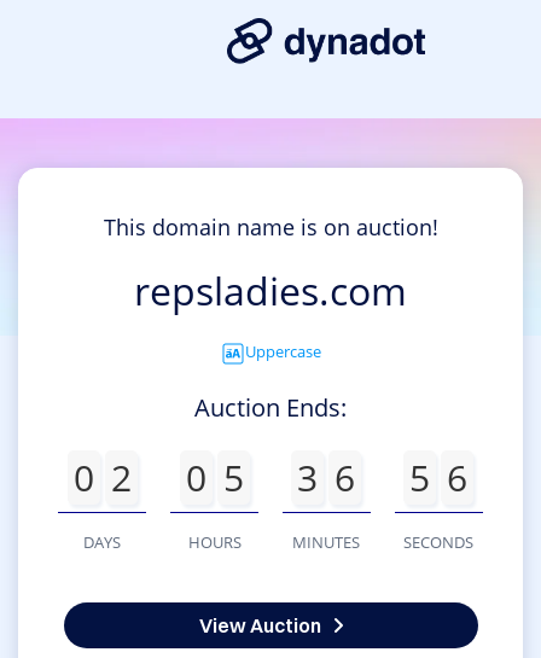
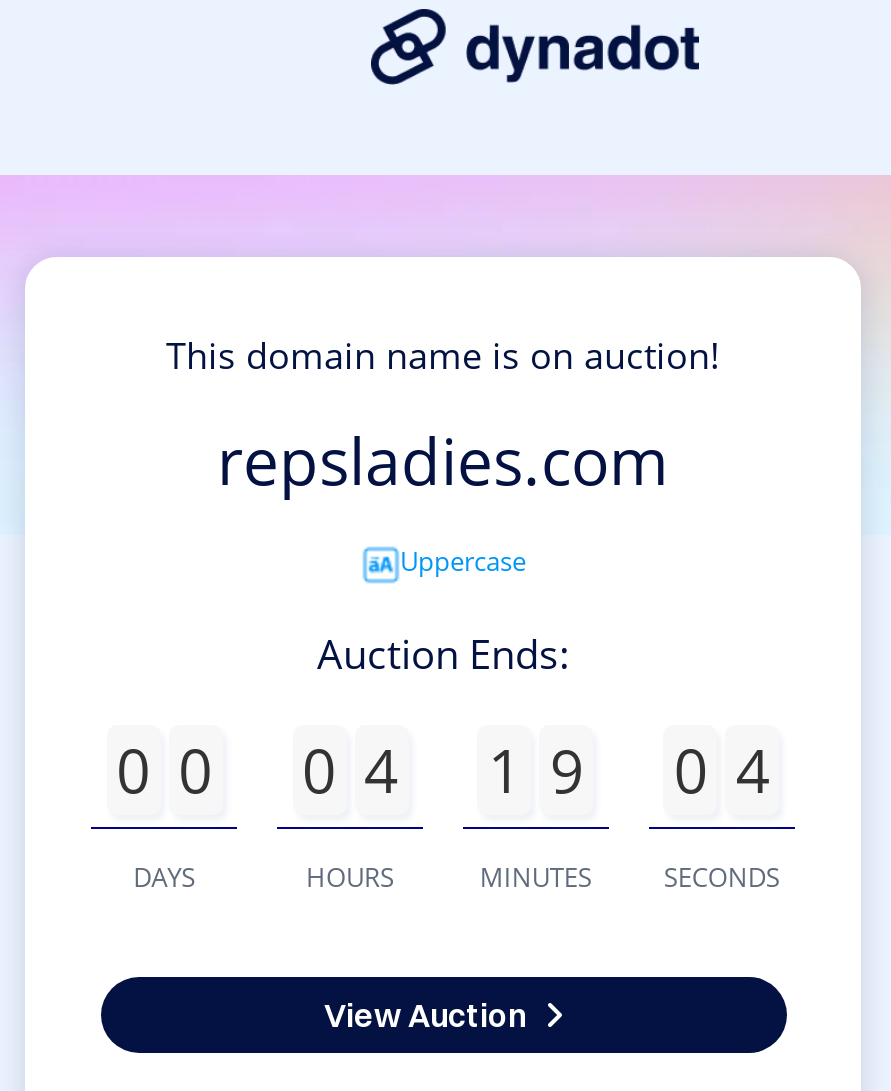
- 0 2
+ 0 0

- 0 5
+ 0 4

- 3 6
+ 1 9

- 5 6
+ 0 4
